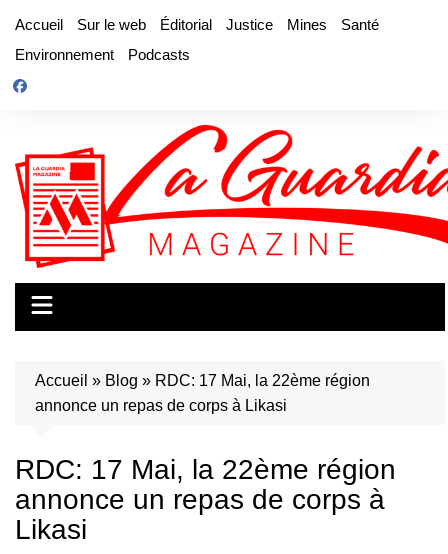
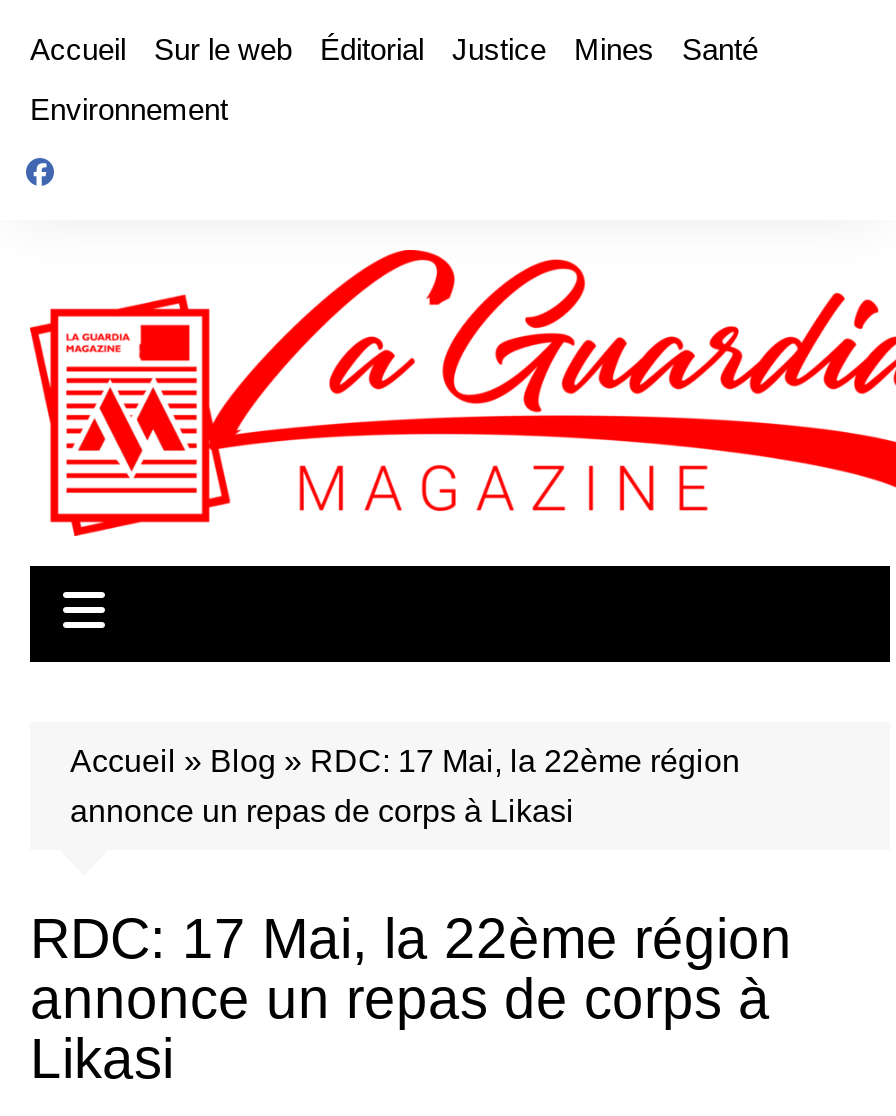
- Podcasts
